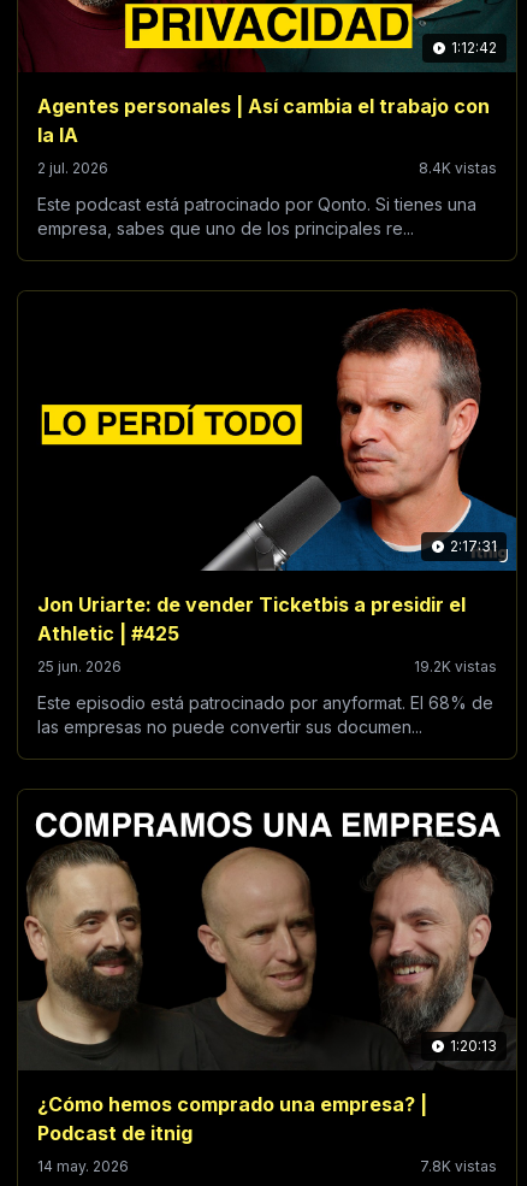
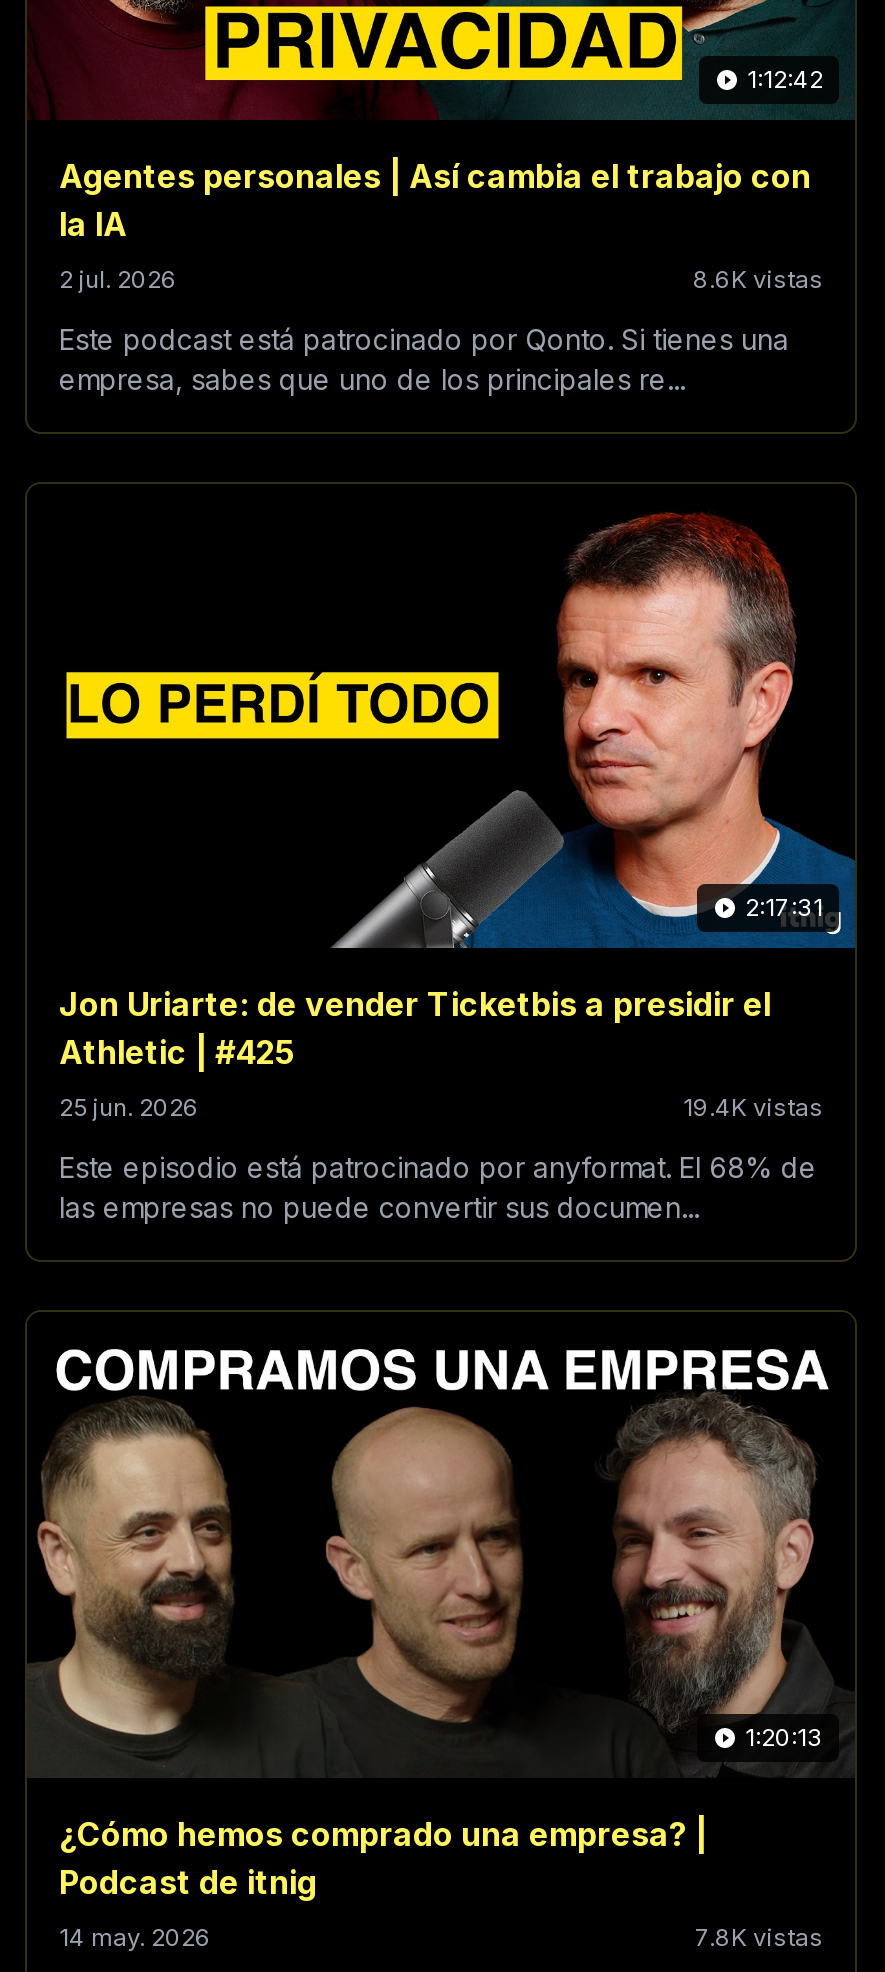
- 8.4K vistas
+ 8.6K vistas

- 19.2K vistas
+ 19.4K vistas
